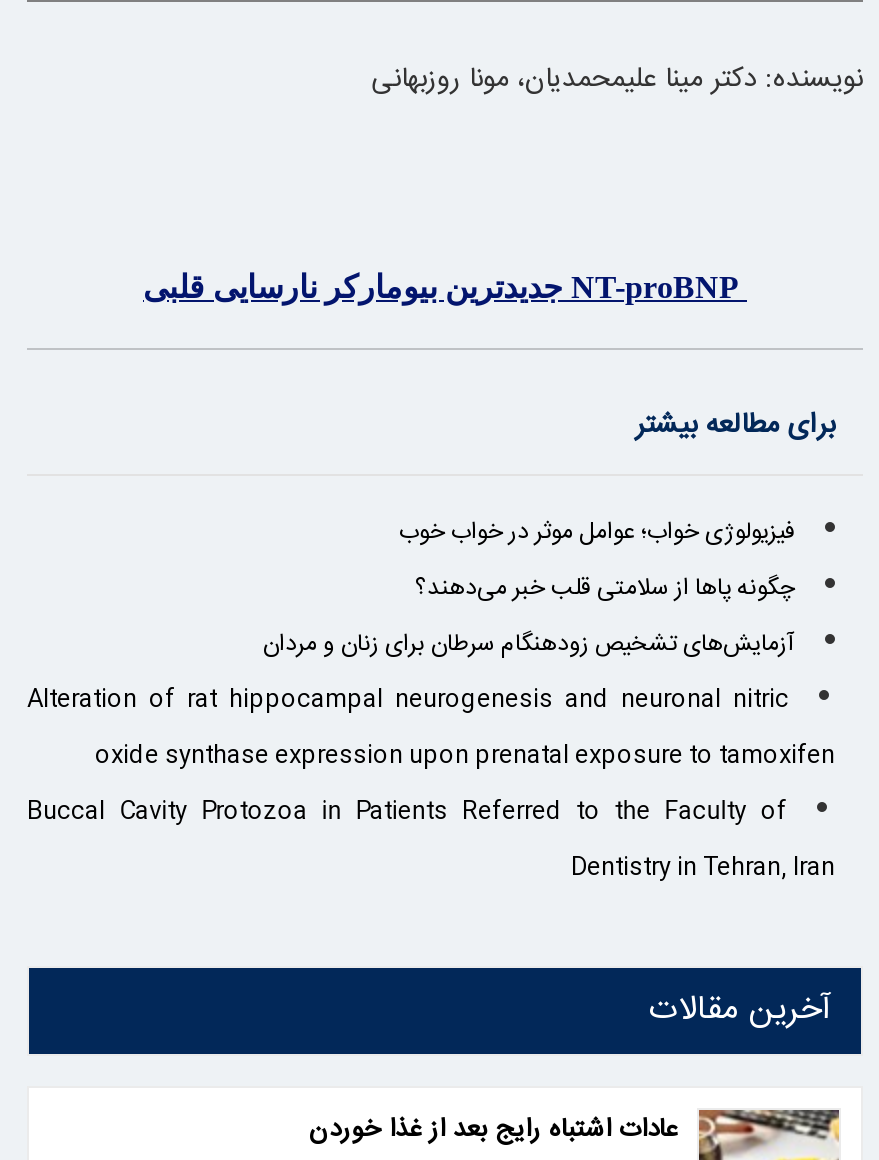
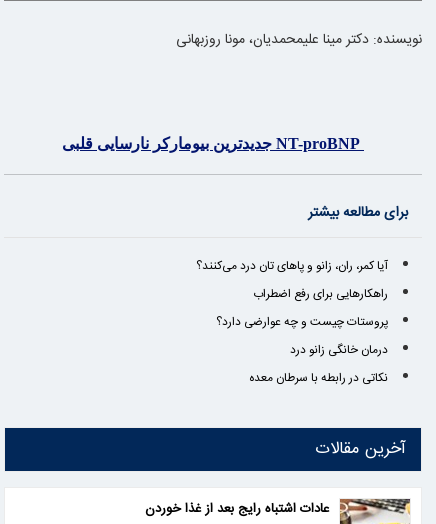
- فیزیولوژی خواب؛ عوامل موثر در خواب خوب
- چگونه پاها از سلامتی قلب خبر می‌دهند؟
- آزمایش‌های تشخیص زودهنگام سرطان برای زنان و مردان
- Alteration of rat hippocampal neurogenesis and neuronal nitric
- oxide synthase expression upon prenatal exposure to tamoxifen
- Buccal Cavity Protozoa in Patients Referred to the Faculty of
- Dentistry in Tehran, Iran
+ آیا کمر، ران، زانو و پاهای تان درد می‌کنند؟
+ راهكارهایی برای رفع اضطراب
+ پروستات چیست و چه عوارضی دارد؟
+ درمان خانگی زانو درد
+ نكاتی در رابطه با سرطان معده
